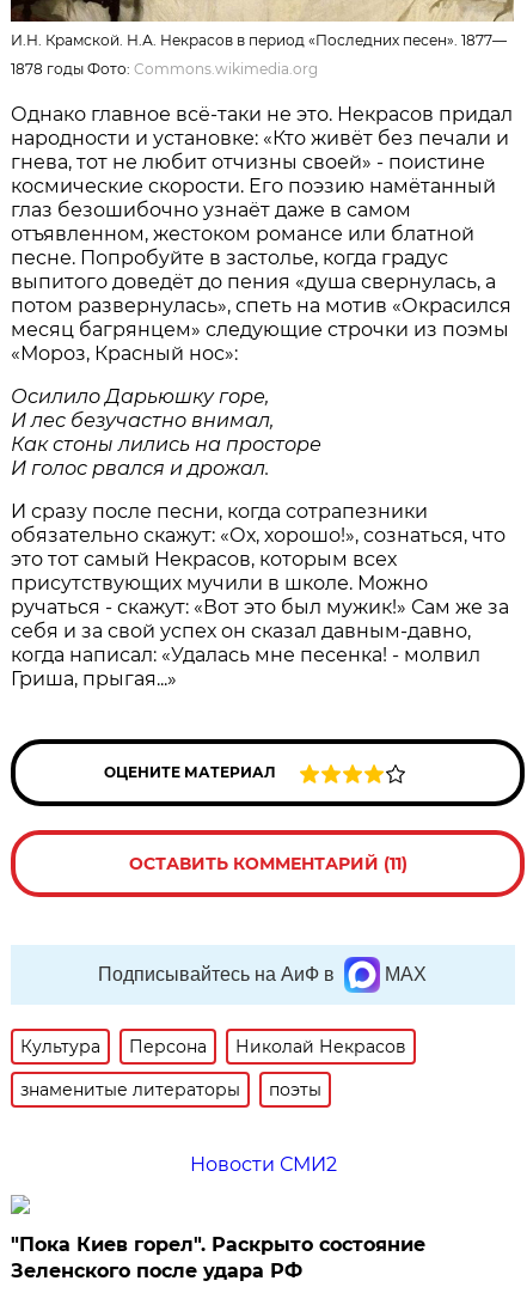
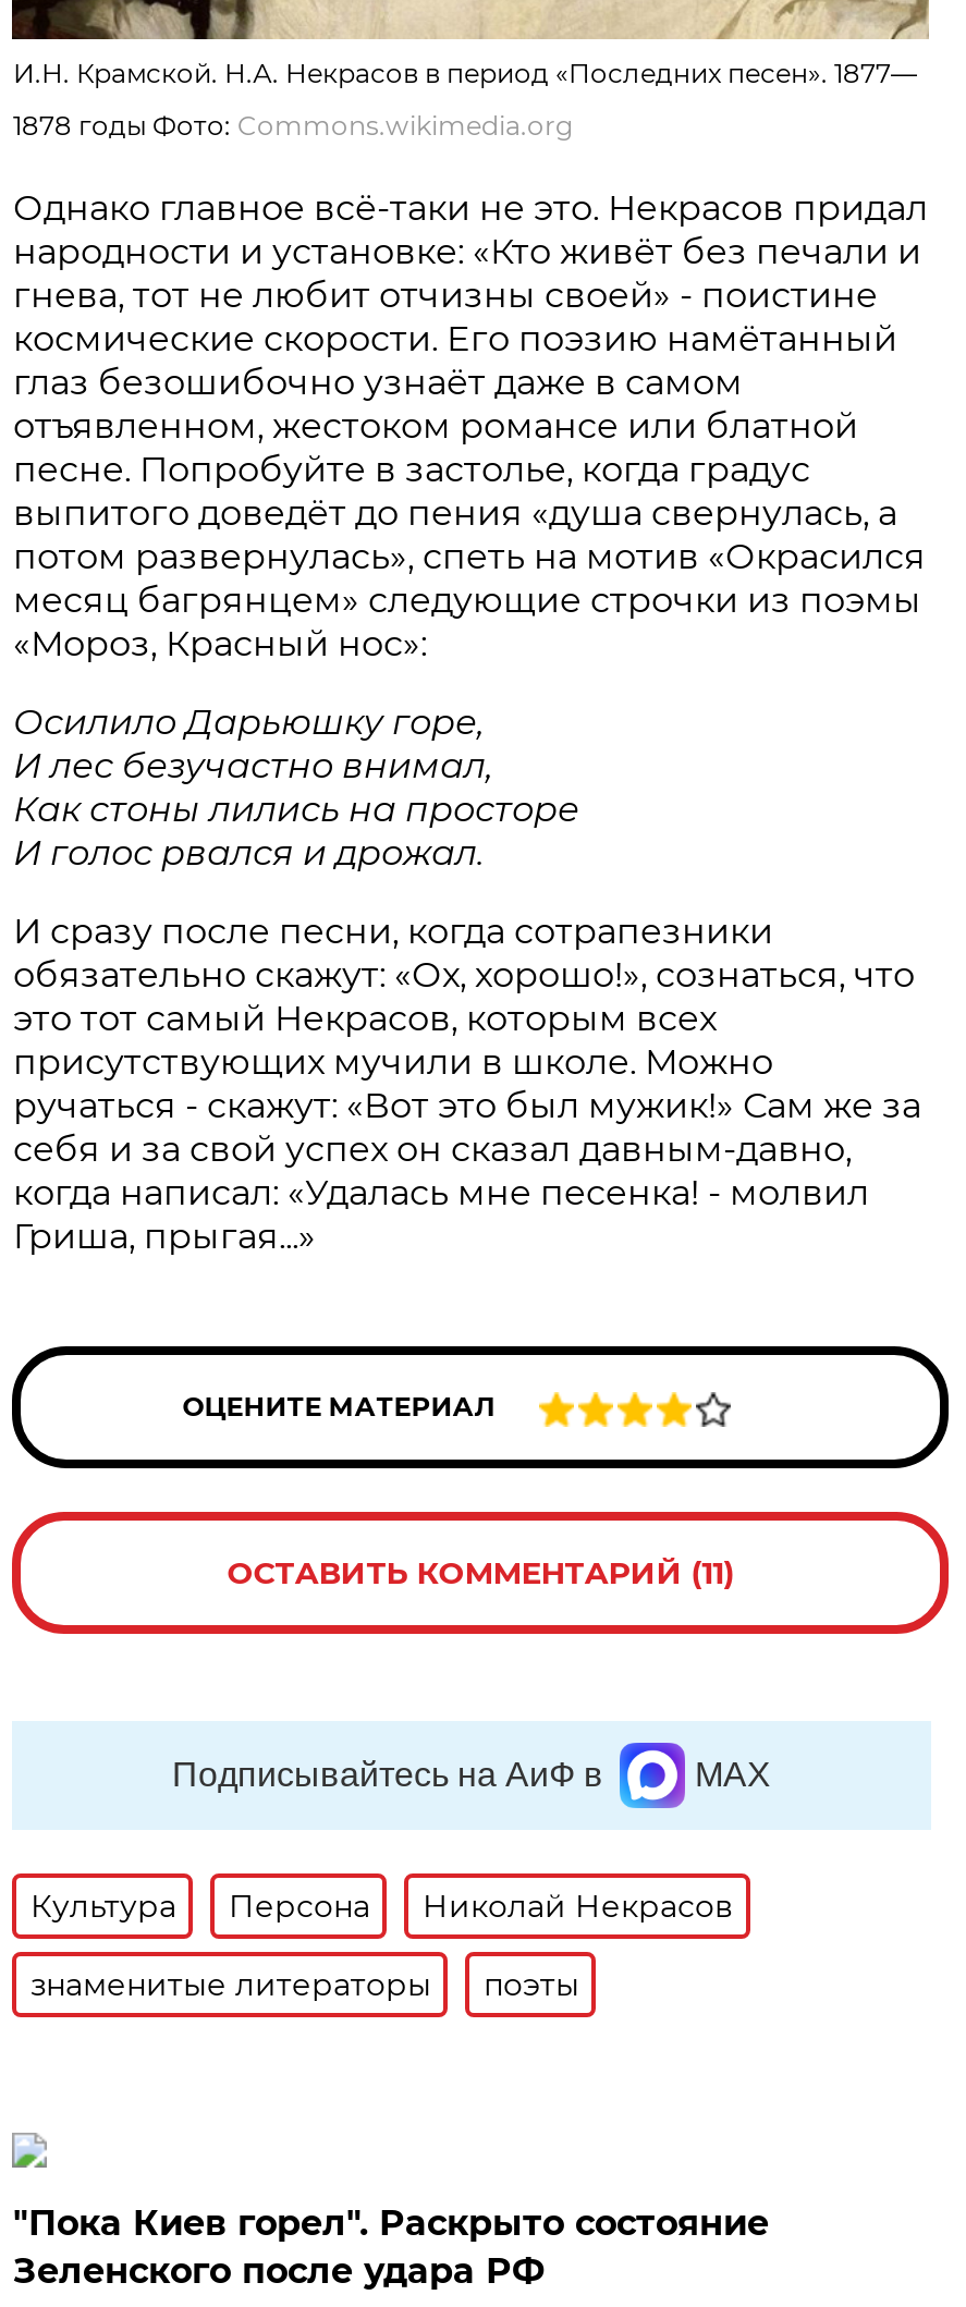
- Новости СМИ2
